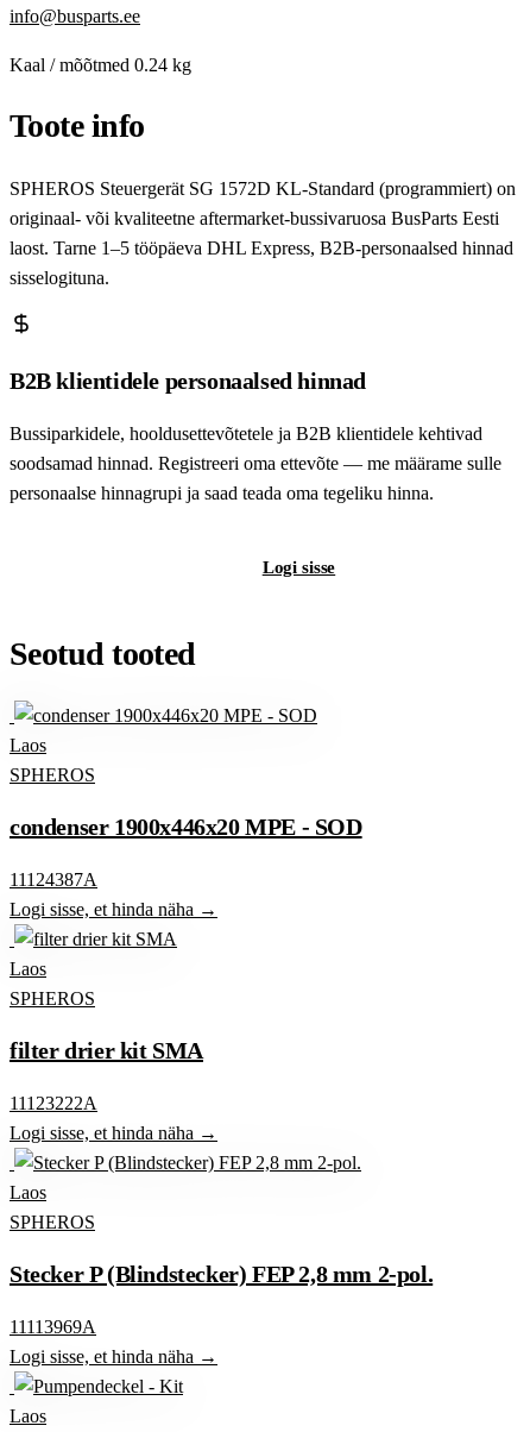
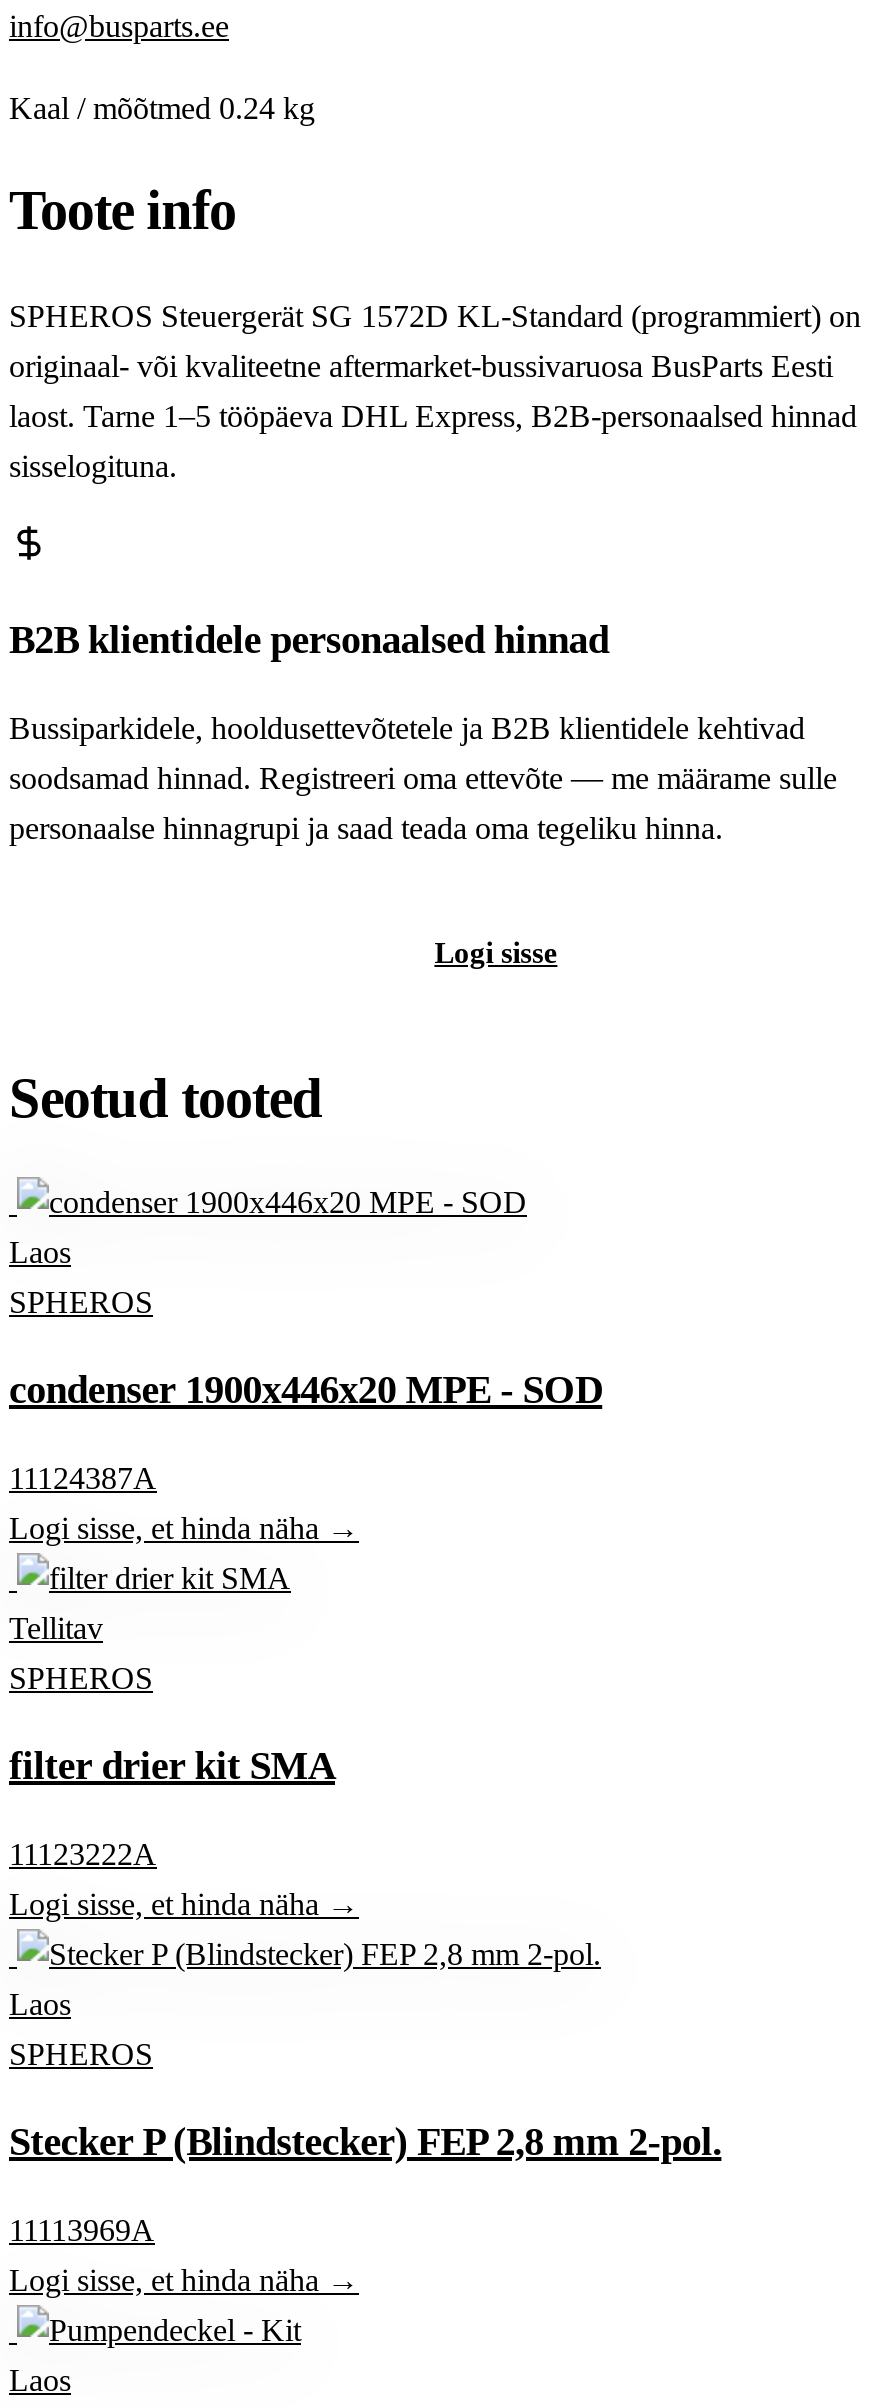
- Laos
+ Tellitav
